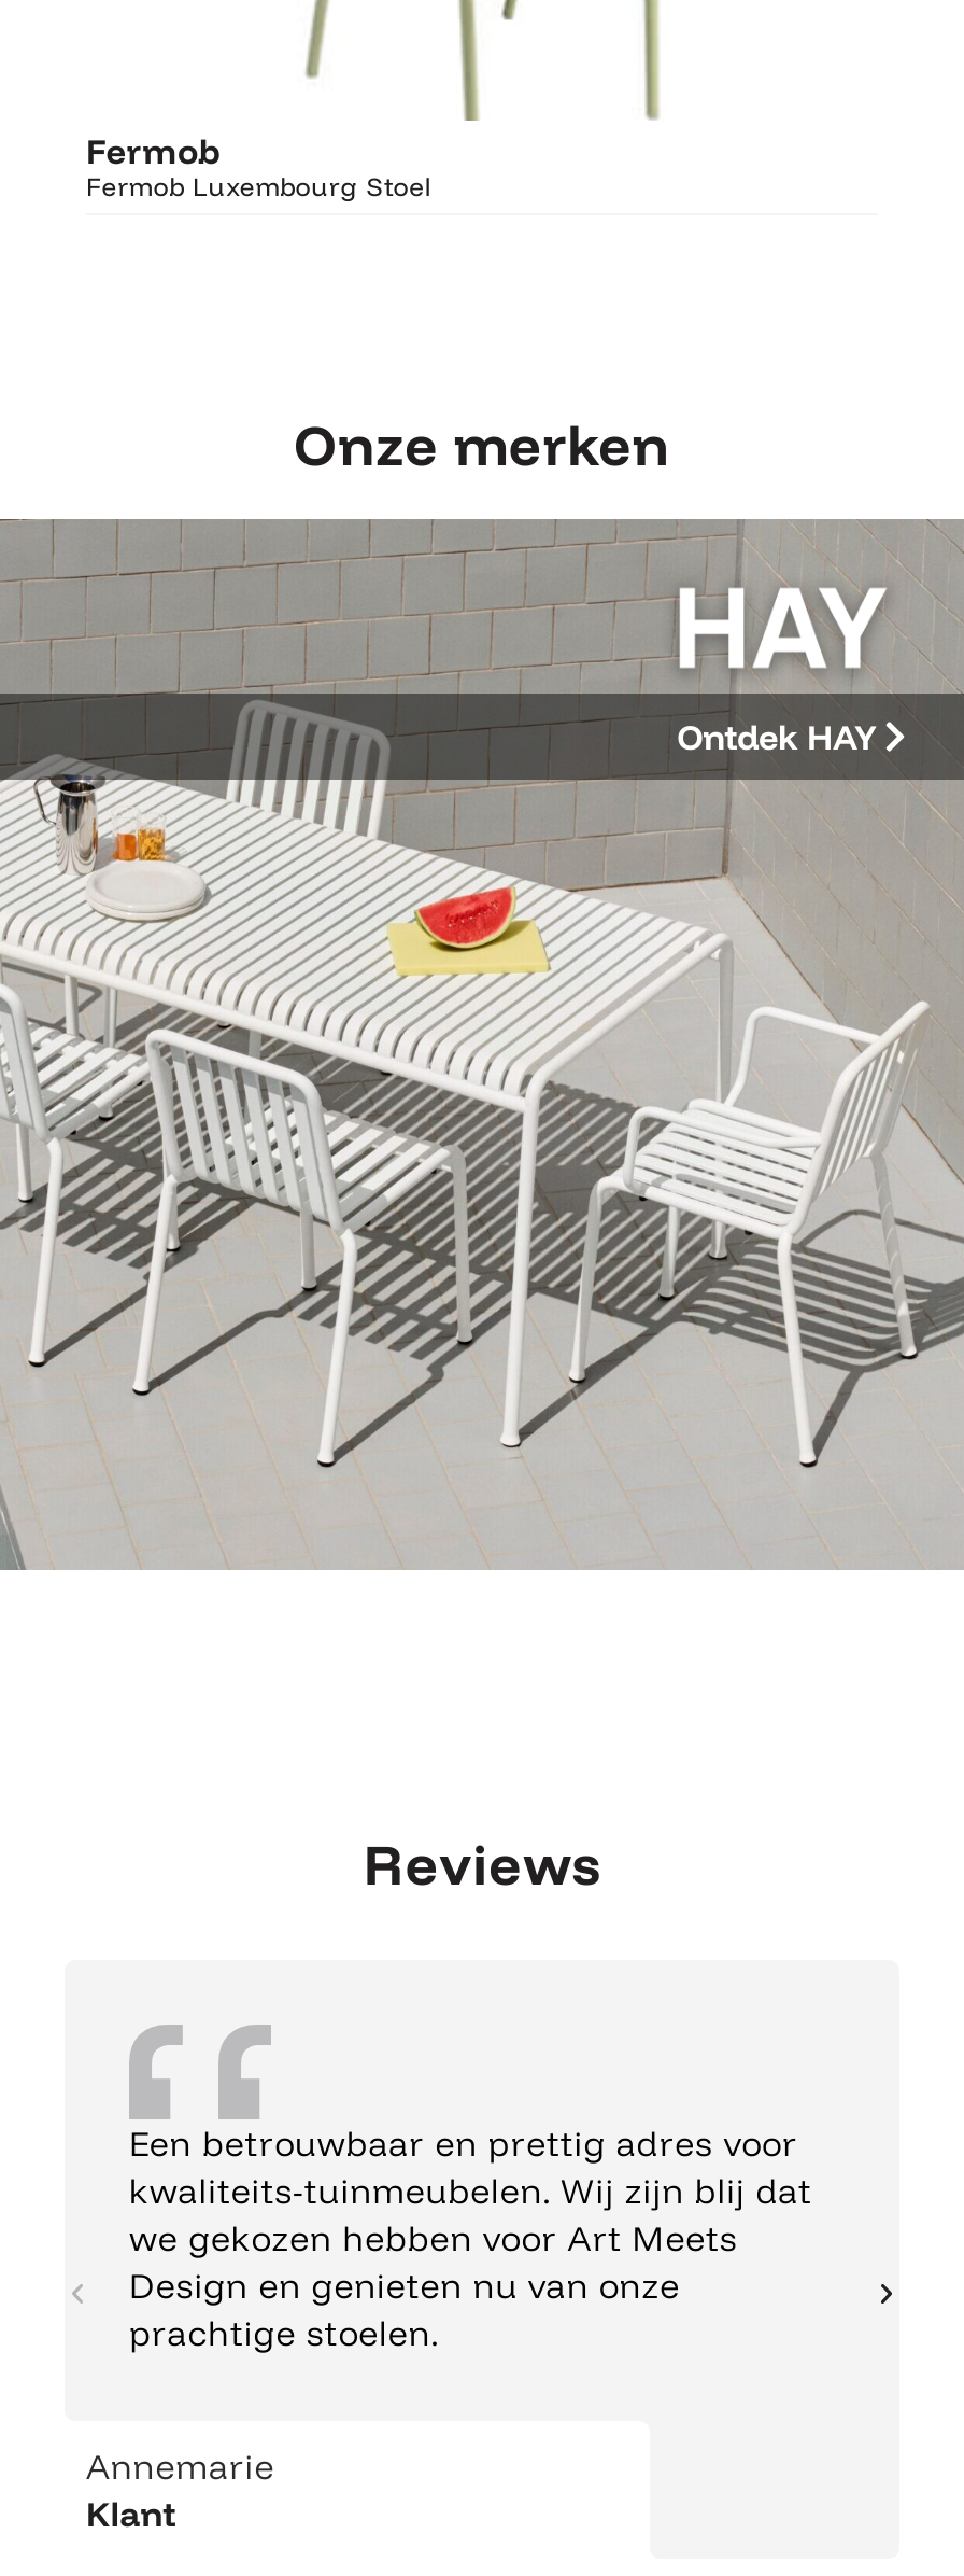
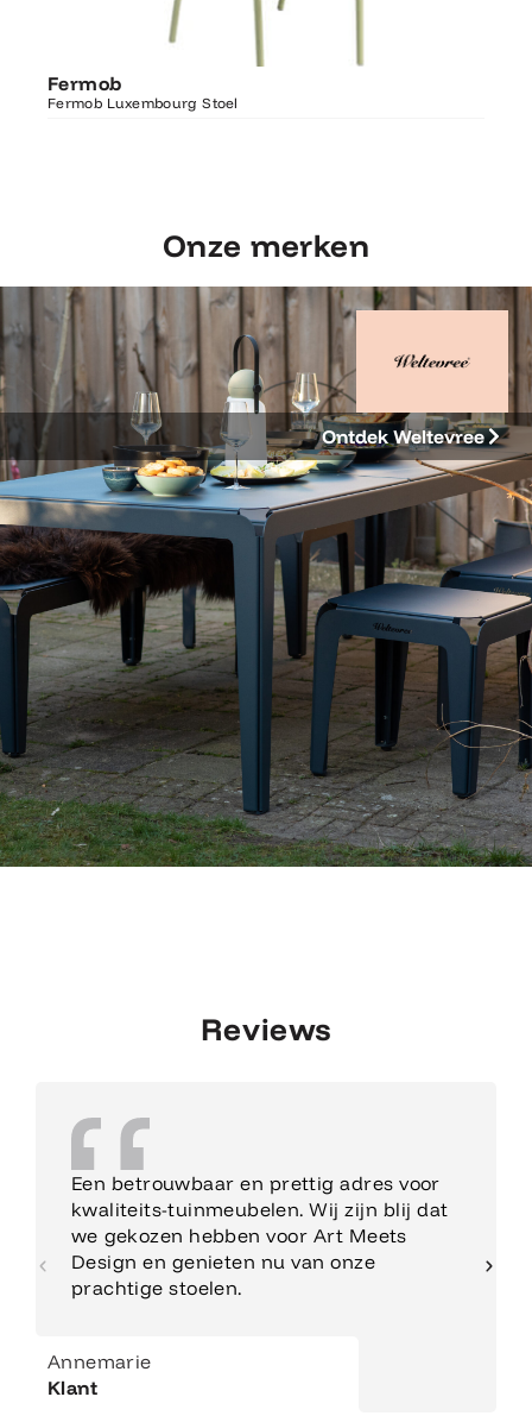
- [image]
- Ontdek HAY
+ [image]
+ Ontdek Weltevree
